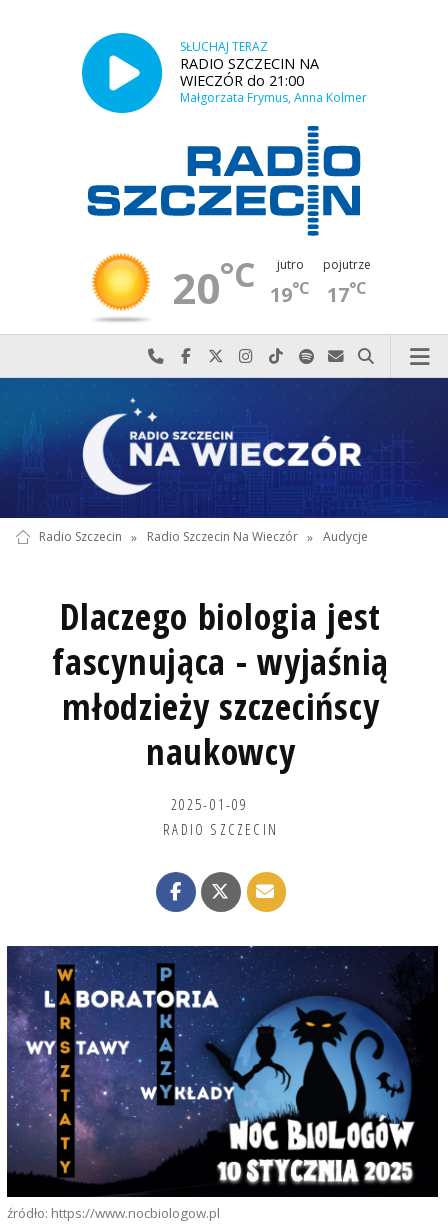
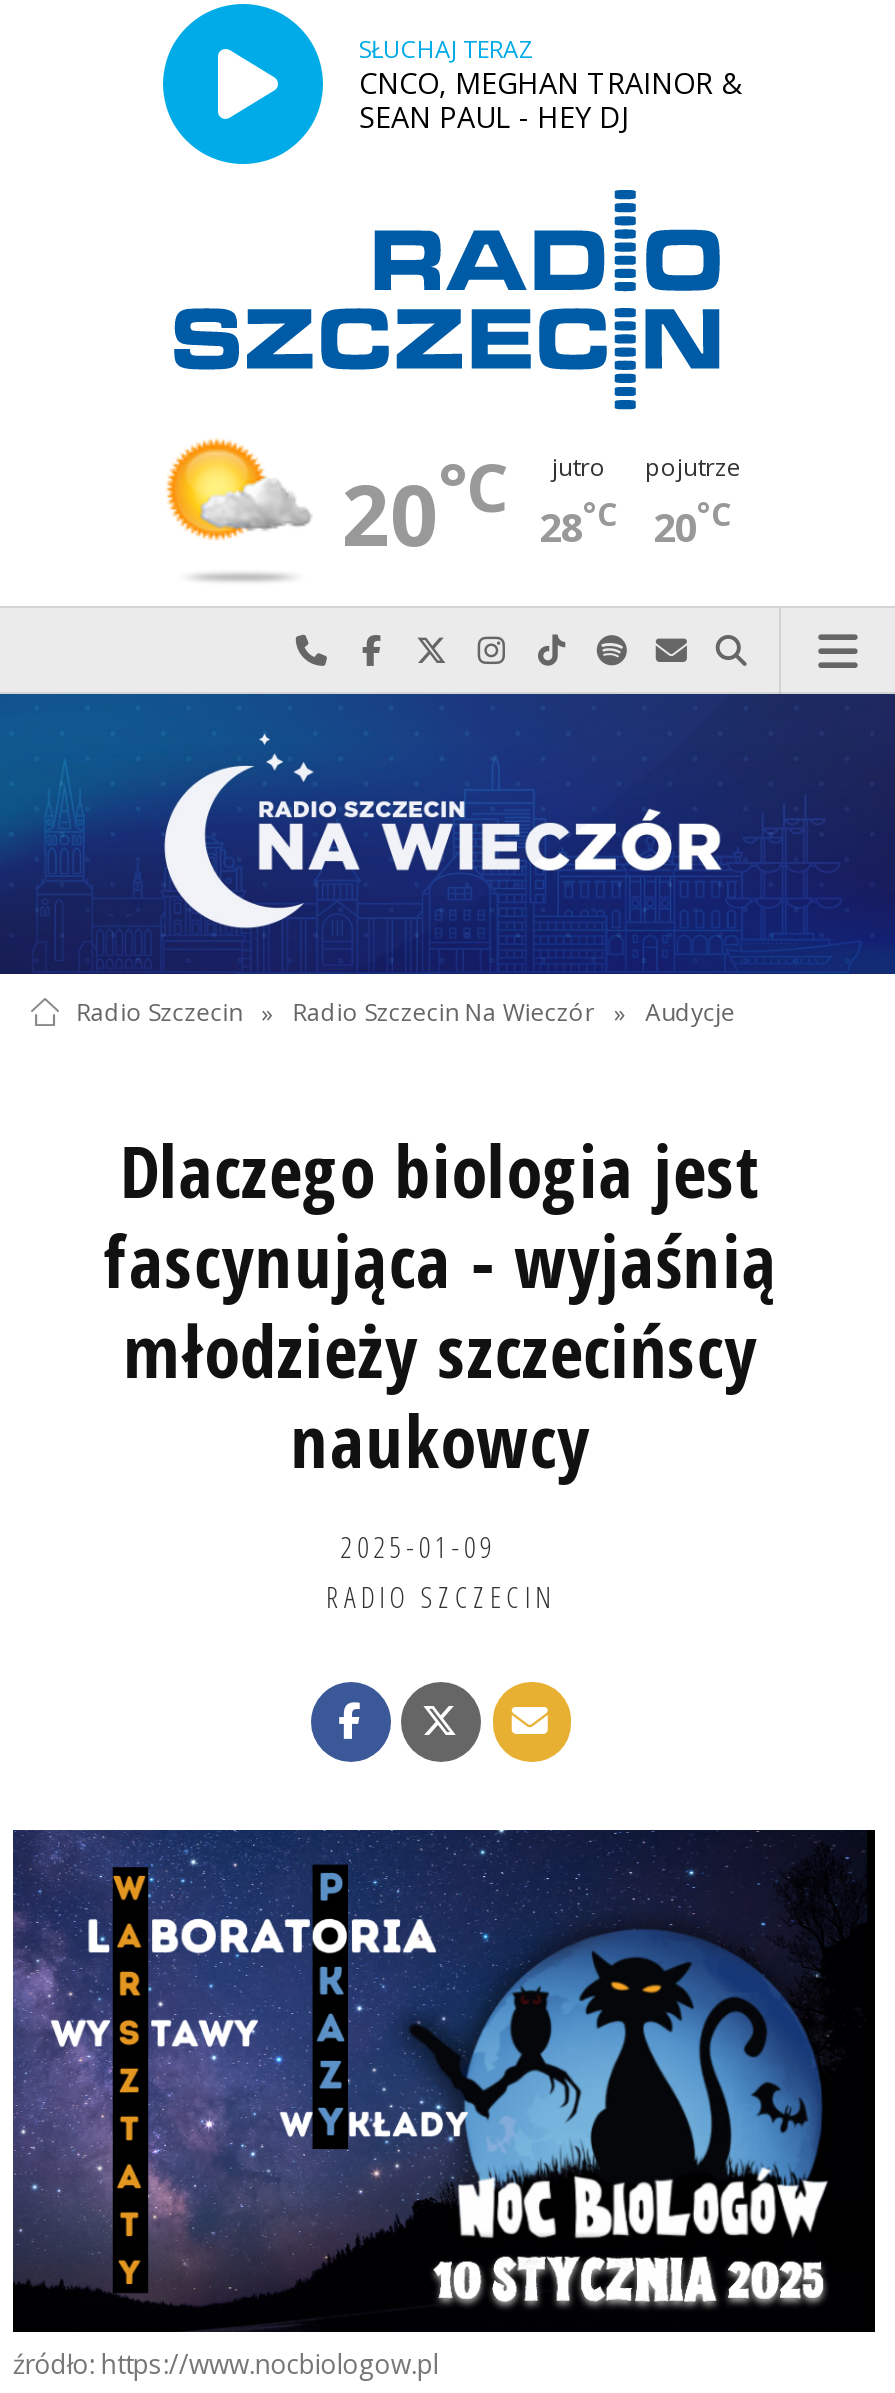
- RADIO SZCZECIN NA
- WIECZÓR do 21:00
- Małgorzata Frymus, Anna Kolmer
+ CNCO, MEGHAN TRAINOR &
+ SEAN PAUL - HEY DJ

- [image]
+ [image]

- 19°C
+ 28°C

- 17°C
+ 20°C
